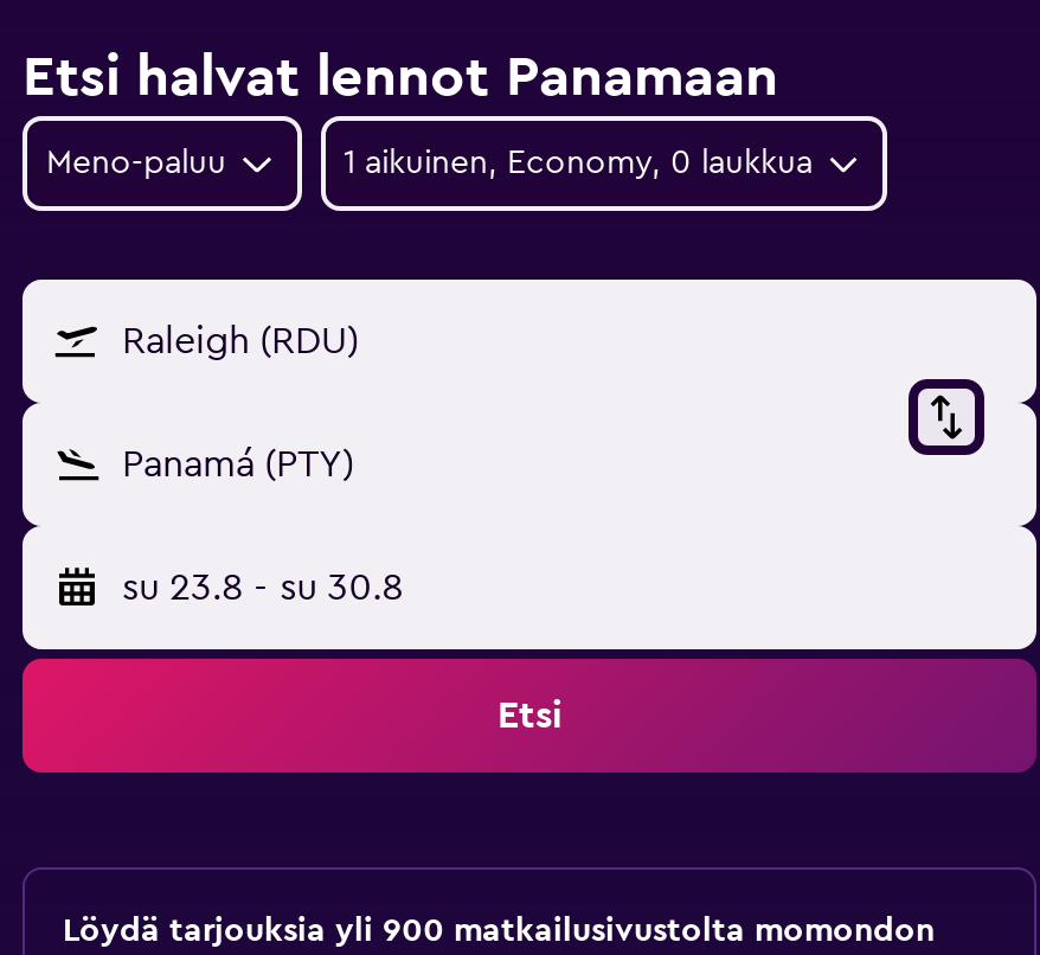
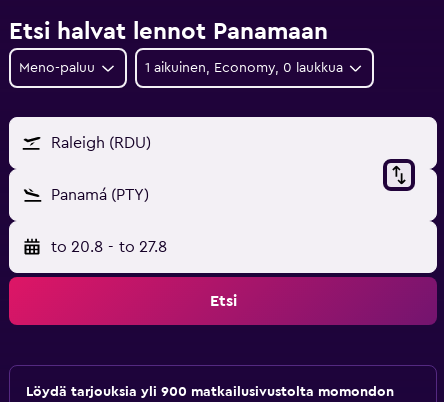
- su 23.8 - su 30.8
+ to 20.8 - to 27.8
